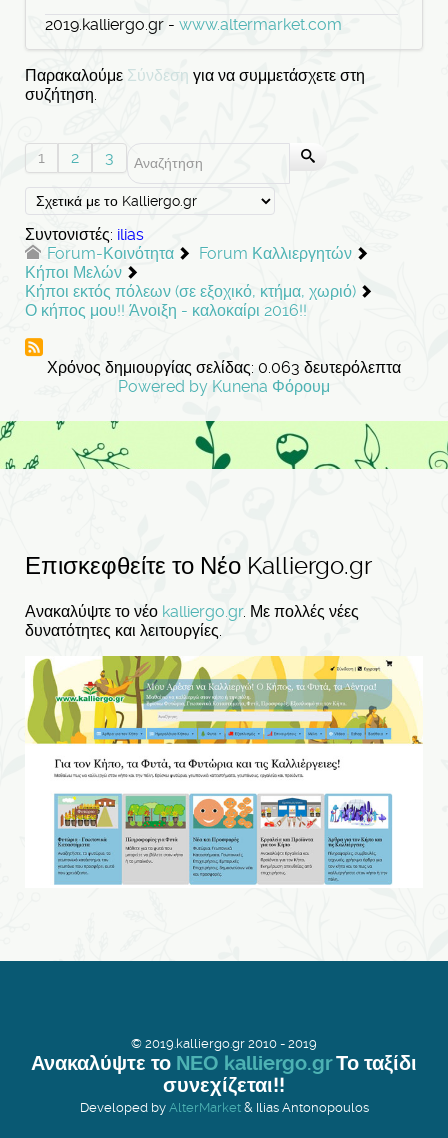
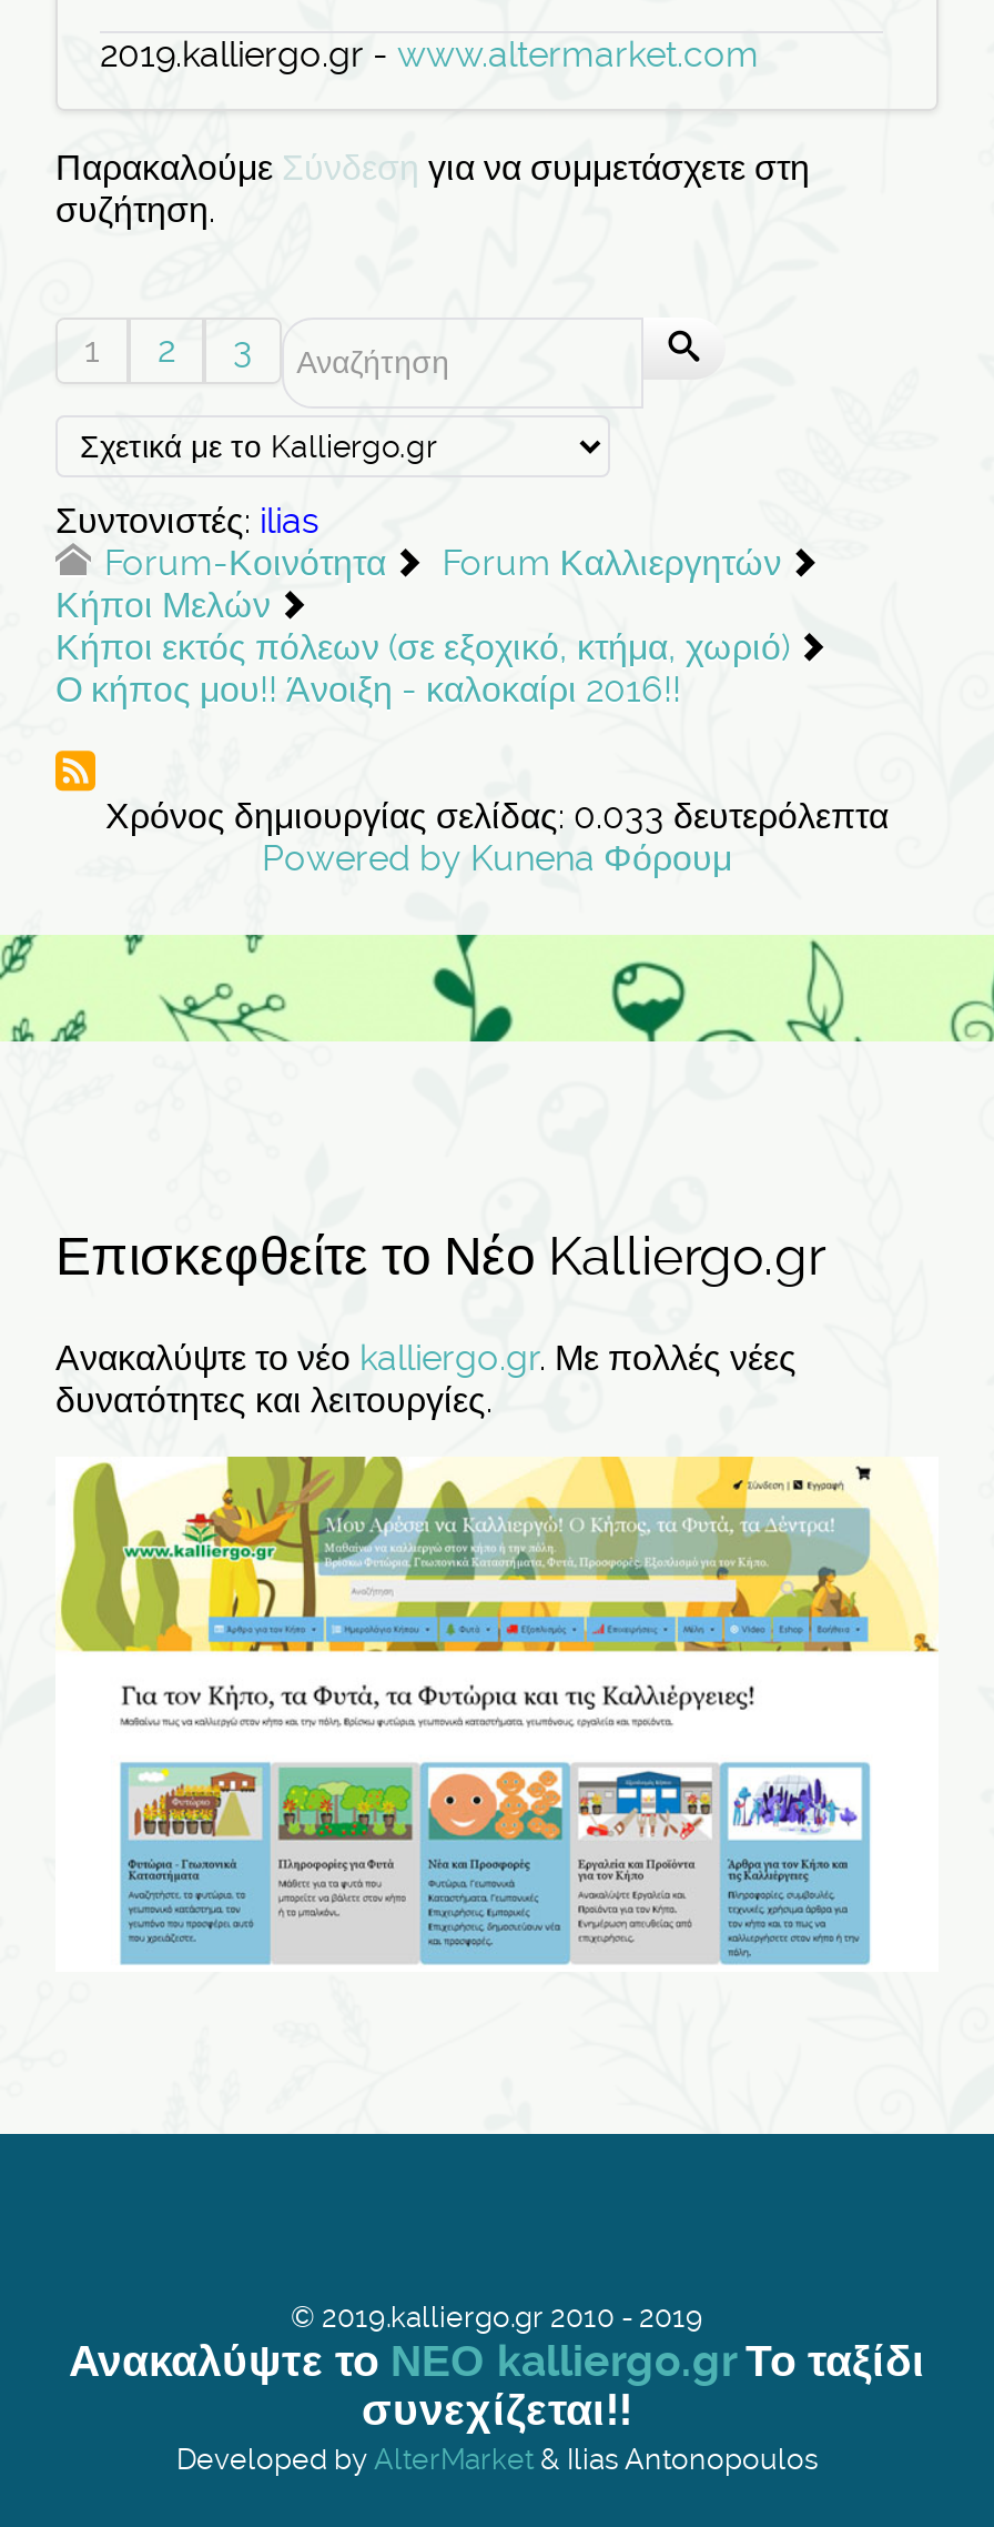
- Χρόνος δημιουργίας σελίδας: 0.063 δευτερόλεπτα
+ Χρόνος δημιουργίας σελίδας: 0.033 δευτερόλεπτα
